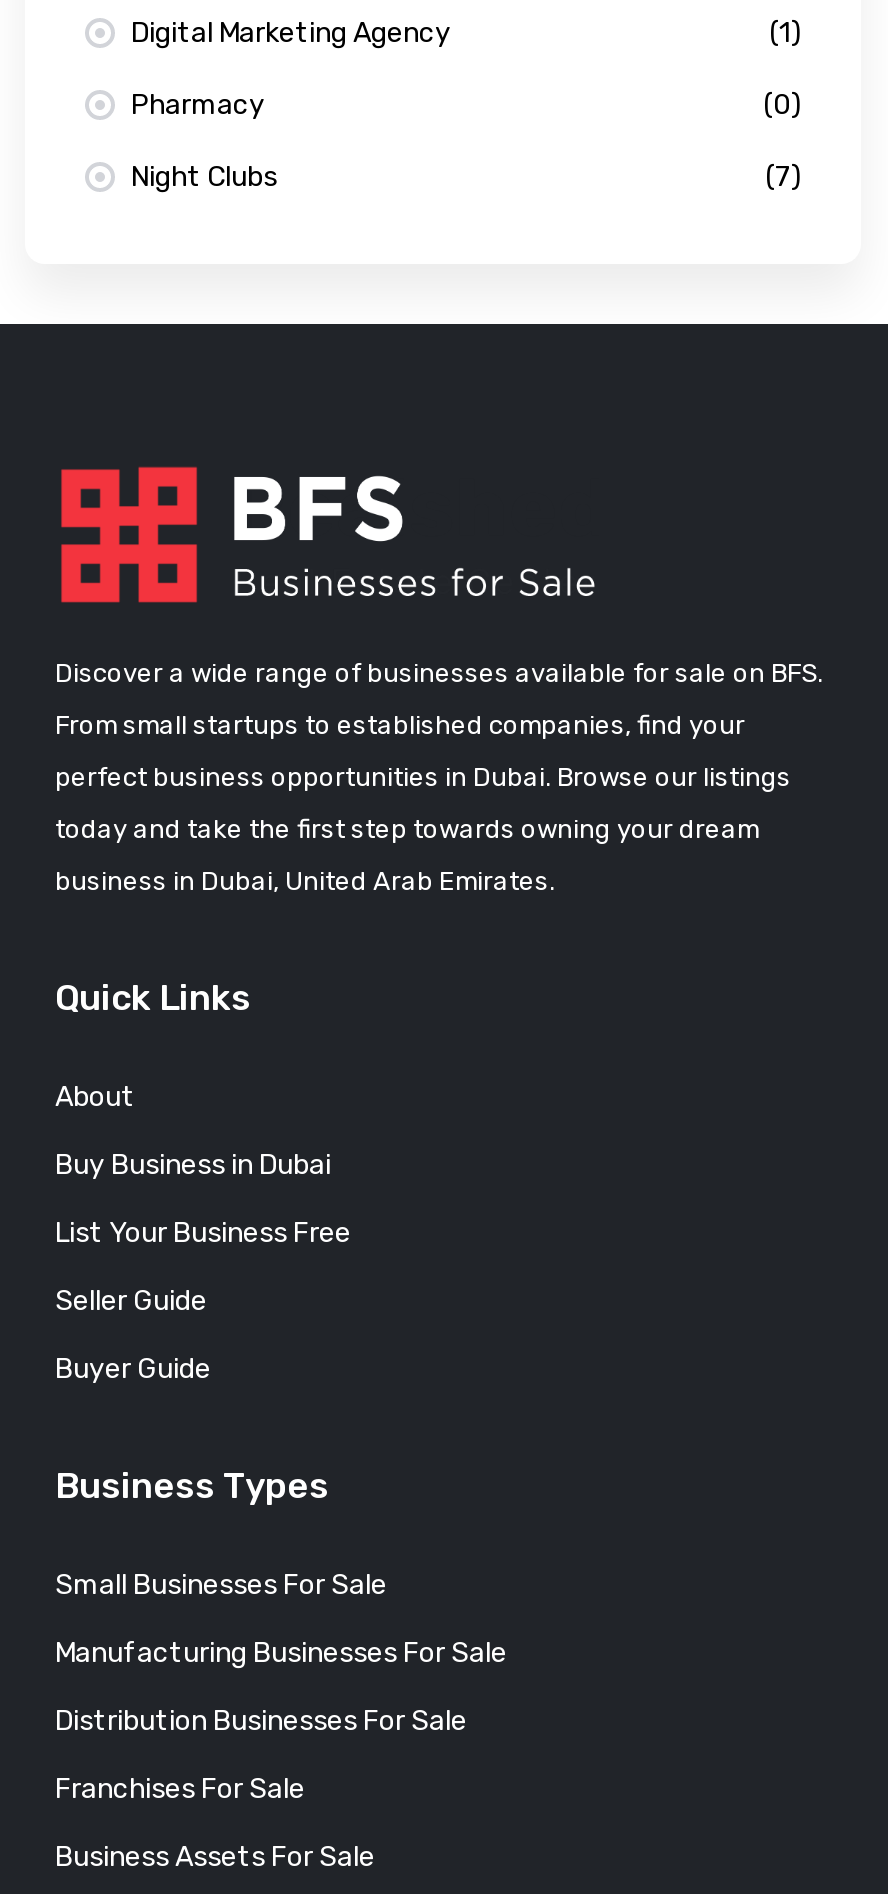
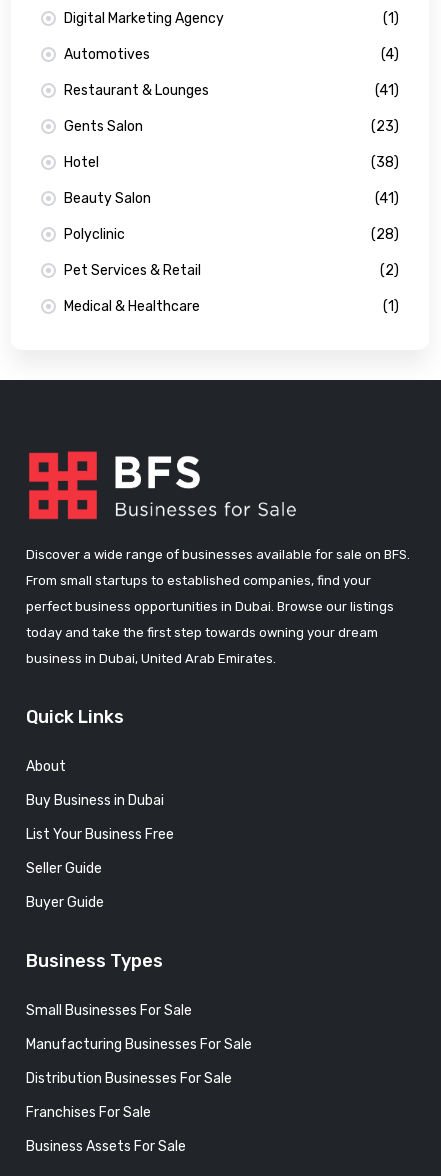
- Pharmacy
- (0)
- Night Clubs
- (7)
+ Automotives
+ (4)
+ Restaurant & Lounges
+ (41)
+ Gents Salon
+ (23)
+ Hotel
+ (38)
+ Beauty Salon
+ (41)
+ Polyclinic
+ (28)
+ Pet Services & Retail
+ (2)
+ Medical & Healthcare
+ (1)
